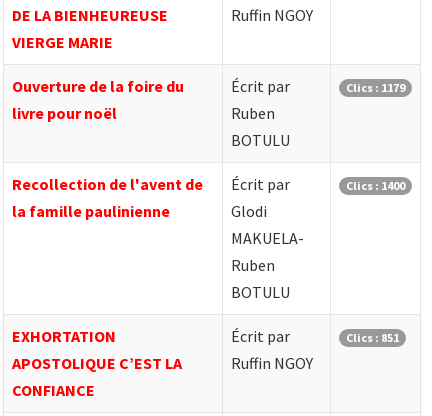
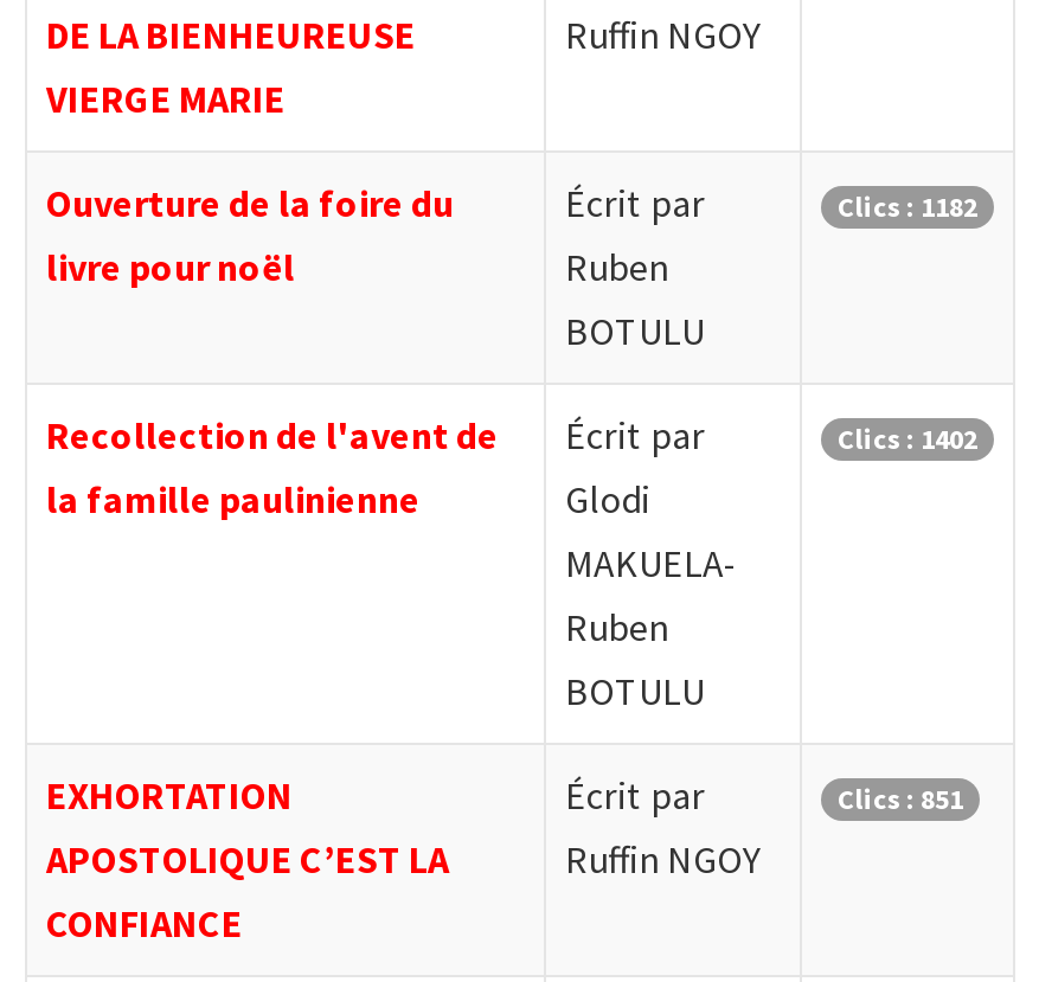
- Clics : 1179
+ Clics : 1182

- Clics : 1400
+ Clics : 1402
